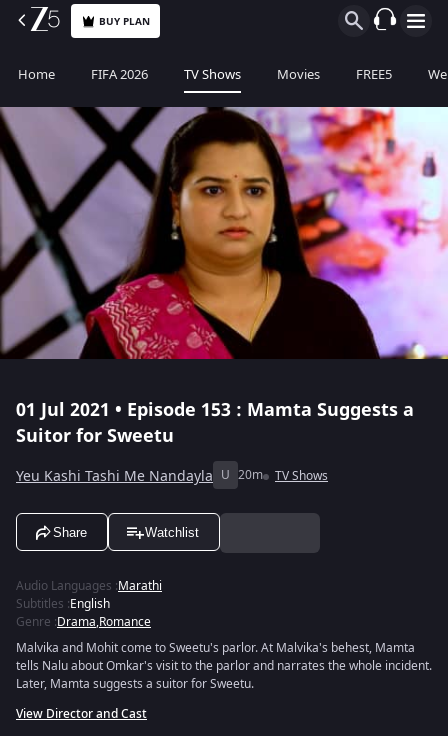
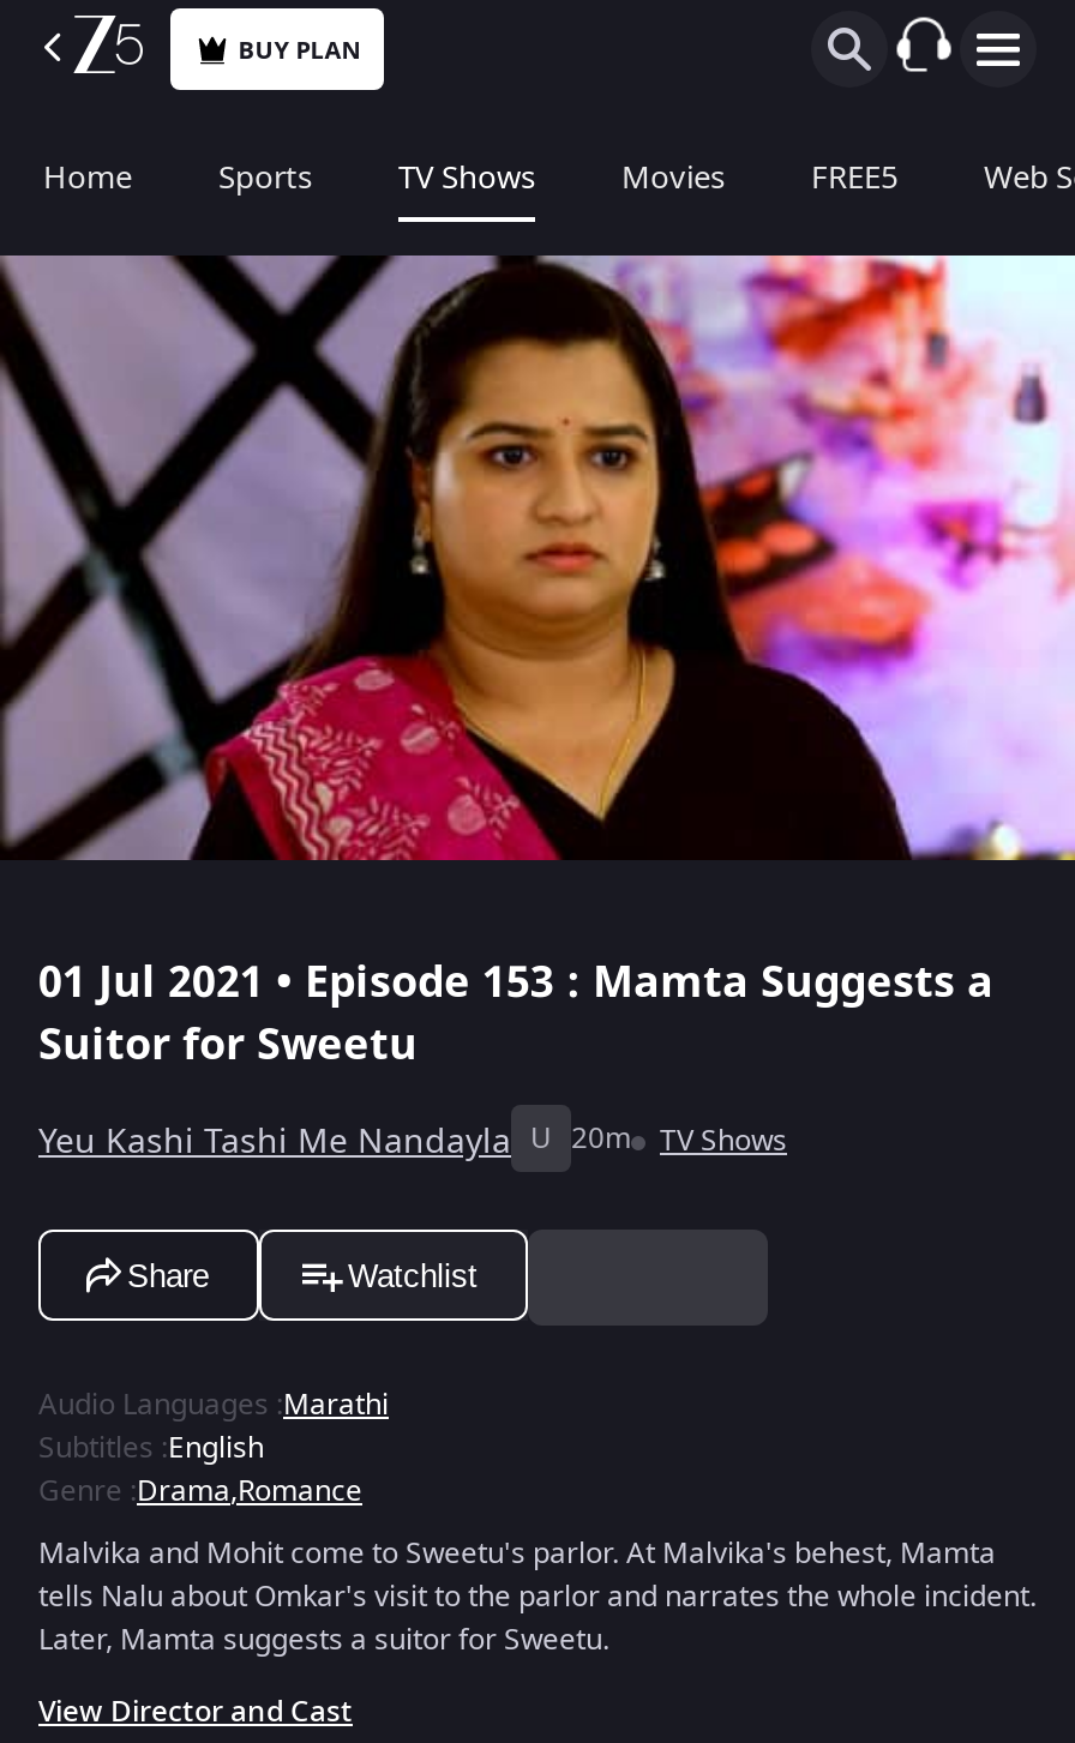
- FIFA 2026
+ Sports
